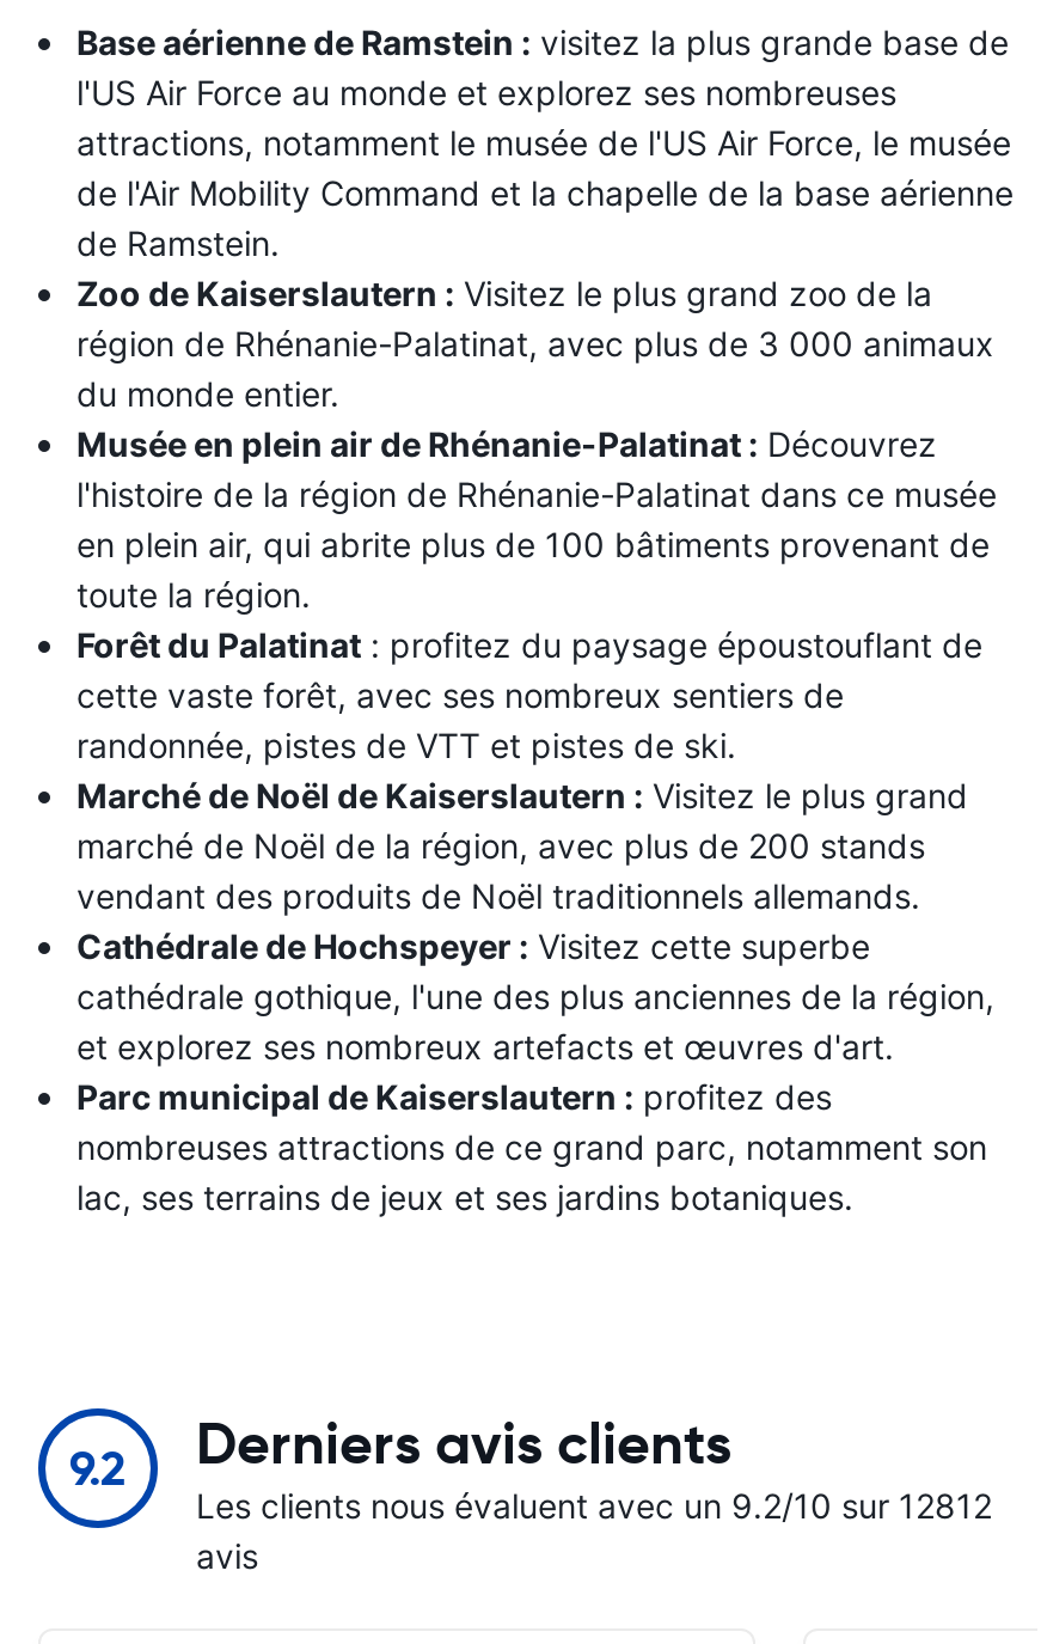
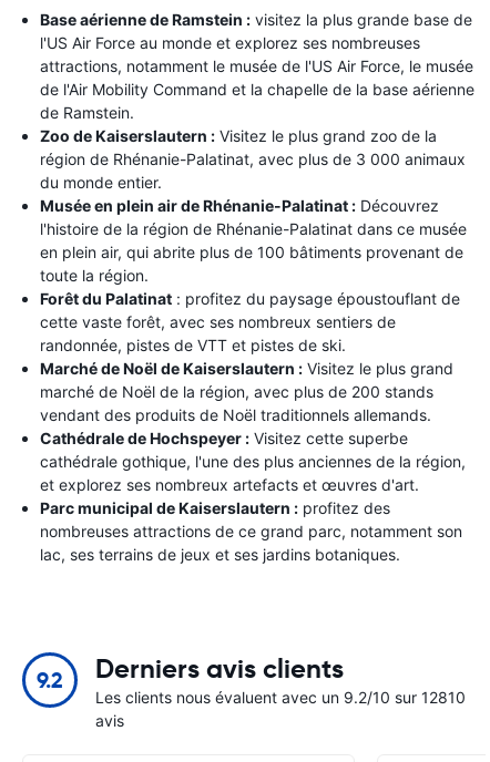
- Les clients nous évaluent avec un 9.2/10 sur 12812
+ Les clients nous évaluent avec un 9.2/10 sur 12810
